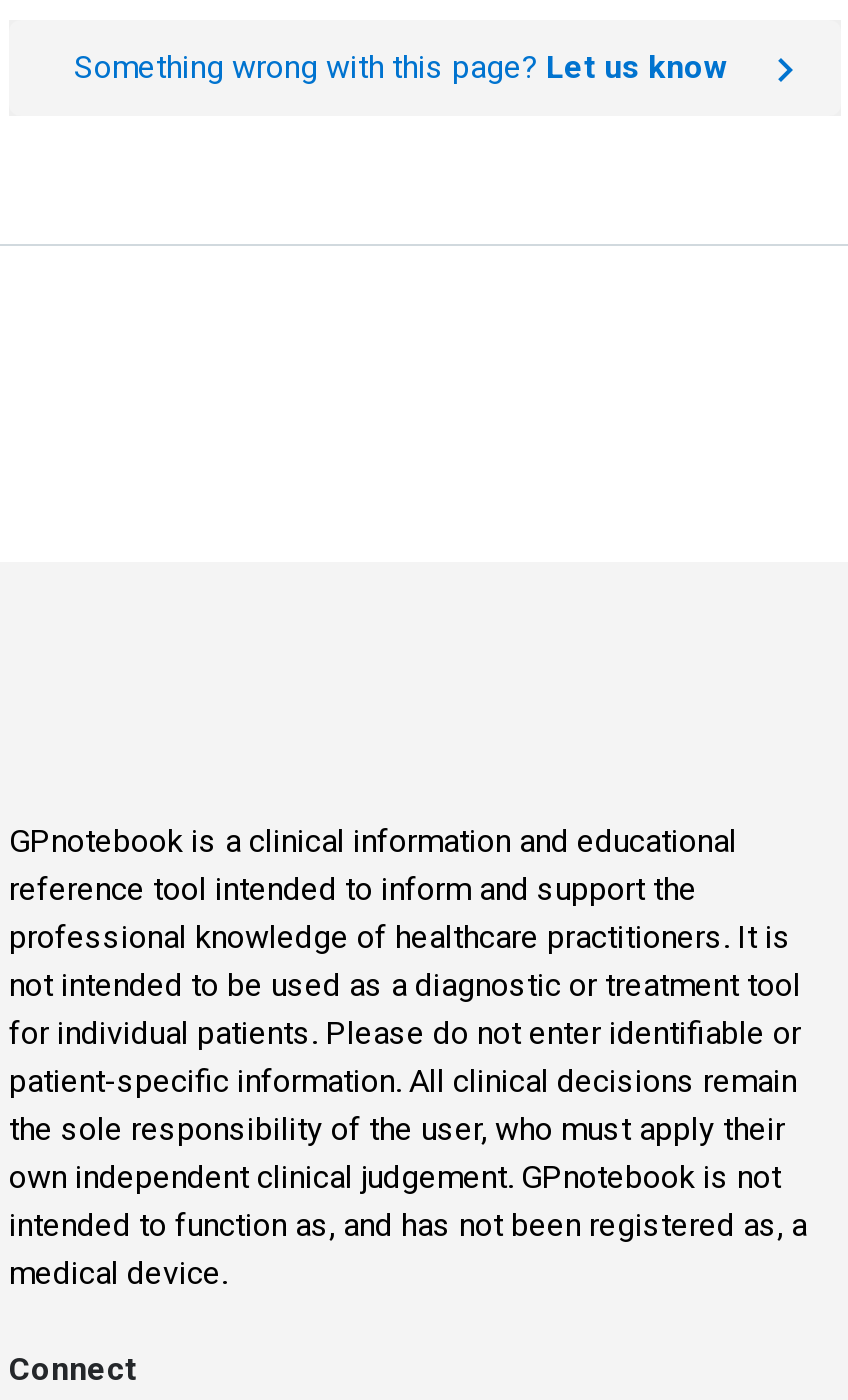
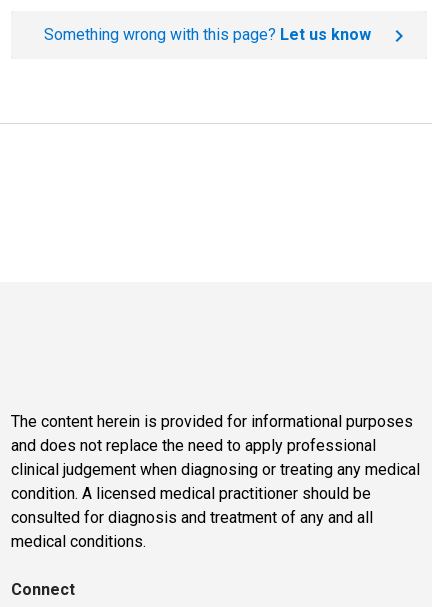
- GPnotebook is a clinical information and educational
- reference tool intended to inform and support the
- professional knowledge of healthcare practitioners. It is
- not intended to be used as a diagnostic or treatment tool
- for individual patients. Please do not enter identifiable or
- patient-specific information. All clinical decisions remain
- the sole responsibility of the user, who must apply their
- own independent clinical judgement. GPnotebook is not
- intended to function as, and has not been registered as, a
- medical device.
+ The content herein is provided for informational purposes
+ and does not replace the need to apply professional
+ clinical judgement when diagnosing or treating any medical
+ condition. A licensed medical practitioner should be
+ consulted for diagnosis and treatment of any and all
+ medical conditions.
